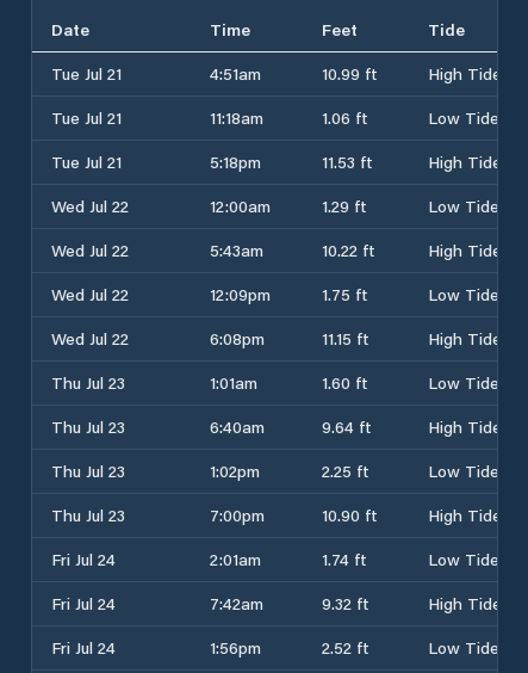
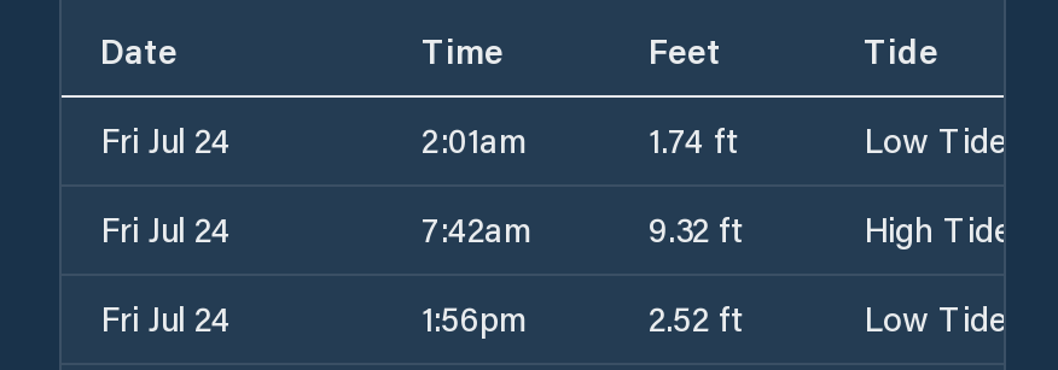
- Tue Jul 21
- 4:51am
- 10.99 ft
- High Tide
- Tue Jul 21
- 11:18am
- 1.06 ft
- Low Tide
- Tue Jul 21
- 5:18pm
- 11.53 ft
- High Tide
- Wed Jul 22
- 12:00am
- 1.29 ft
- Low Tide
- Wed Jul 22
- 5:43am
- 10.22 ft
- High Tide
- Wed Jul 22
- 12:09pm
- 1.75 ft
- Low Tide
- Wed Jul 22
- 6:08pm
- 11.15 ft
- High Tide
- Thu Jul 23
- 1:01am
- 1.60 ft
- Low Tide
- Thu Jul 23
- 6:40am
- 9.64 ft
- High Tide
- Thu Jul 23
- 1:02pm
- 2.25 ft
- Low Tide
- Thu Jul 23
- 7:00pm
- 10.90 ft
- High Tide
